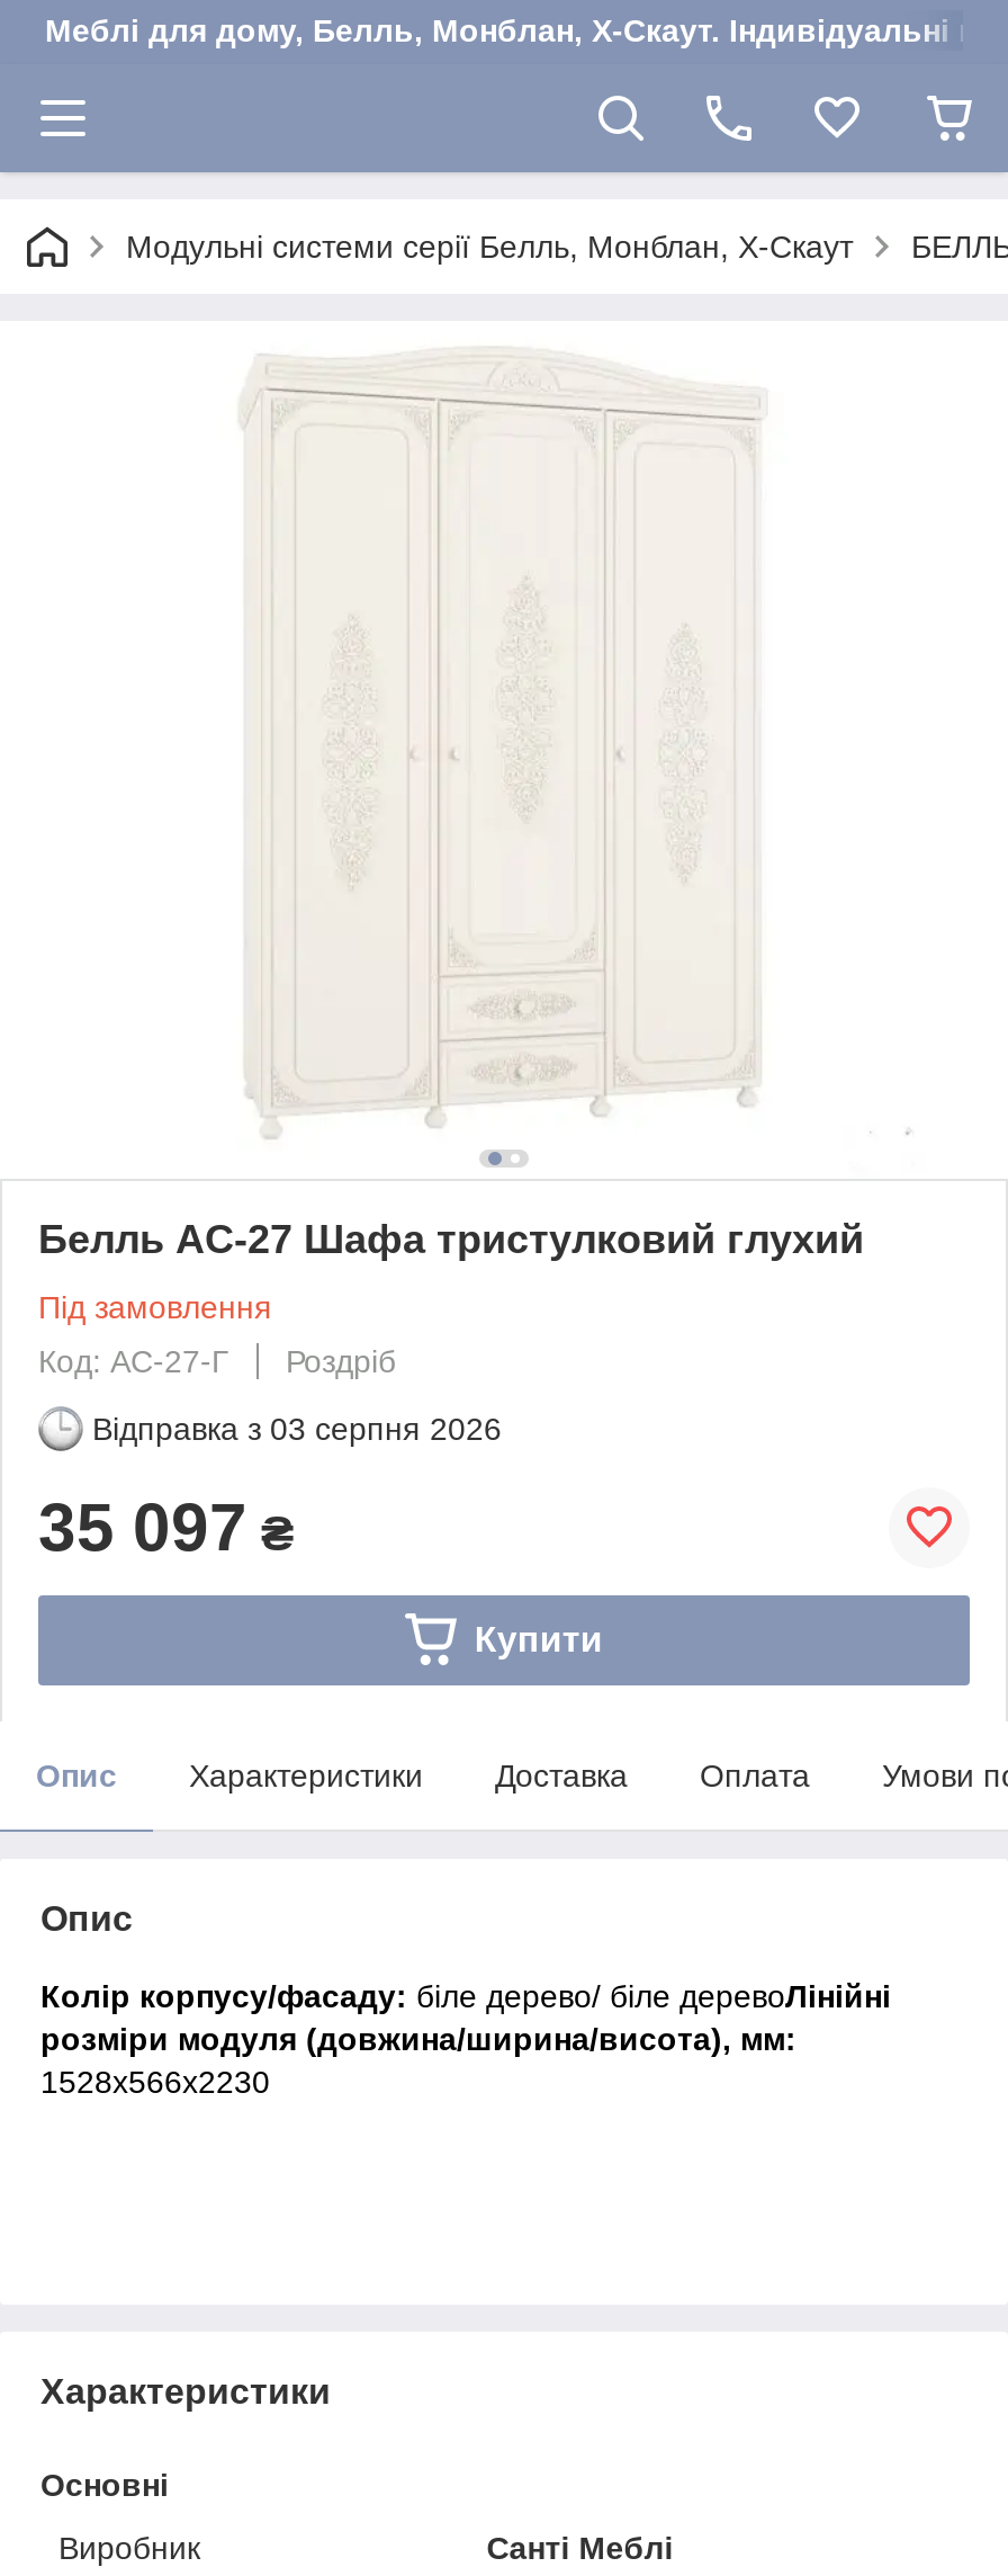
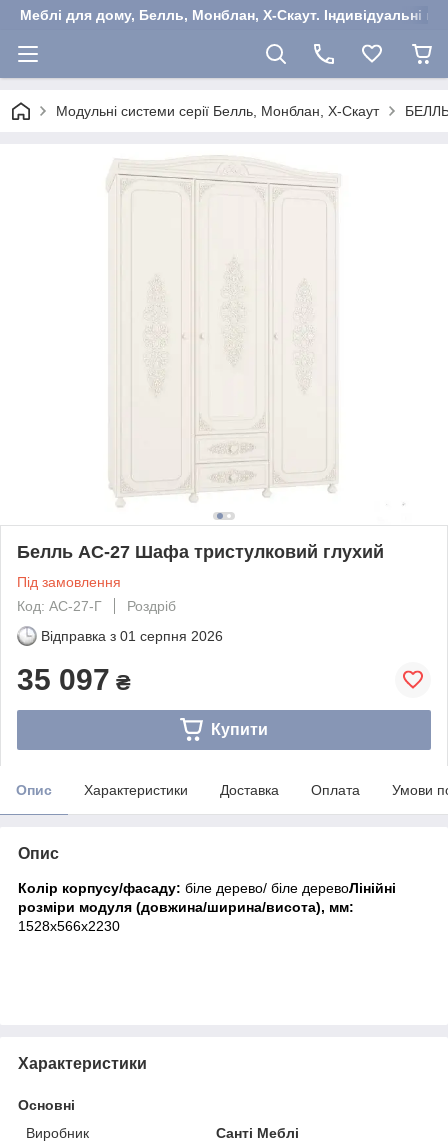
- Відправка з 03 серпня 2026
+ Відправка з 01 серпня 2026
